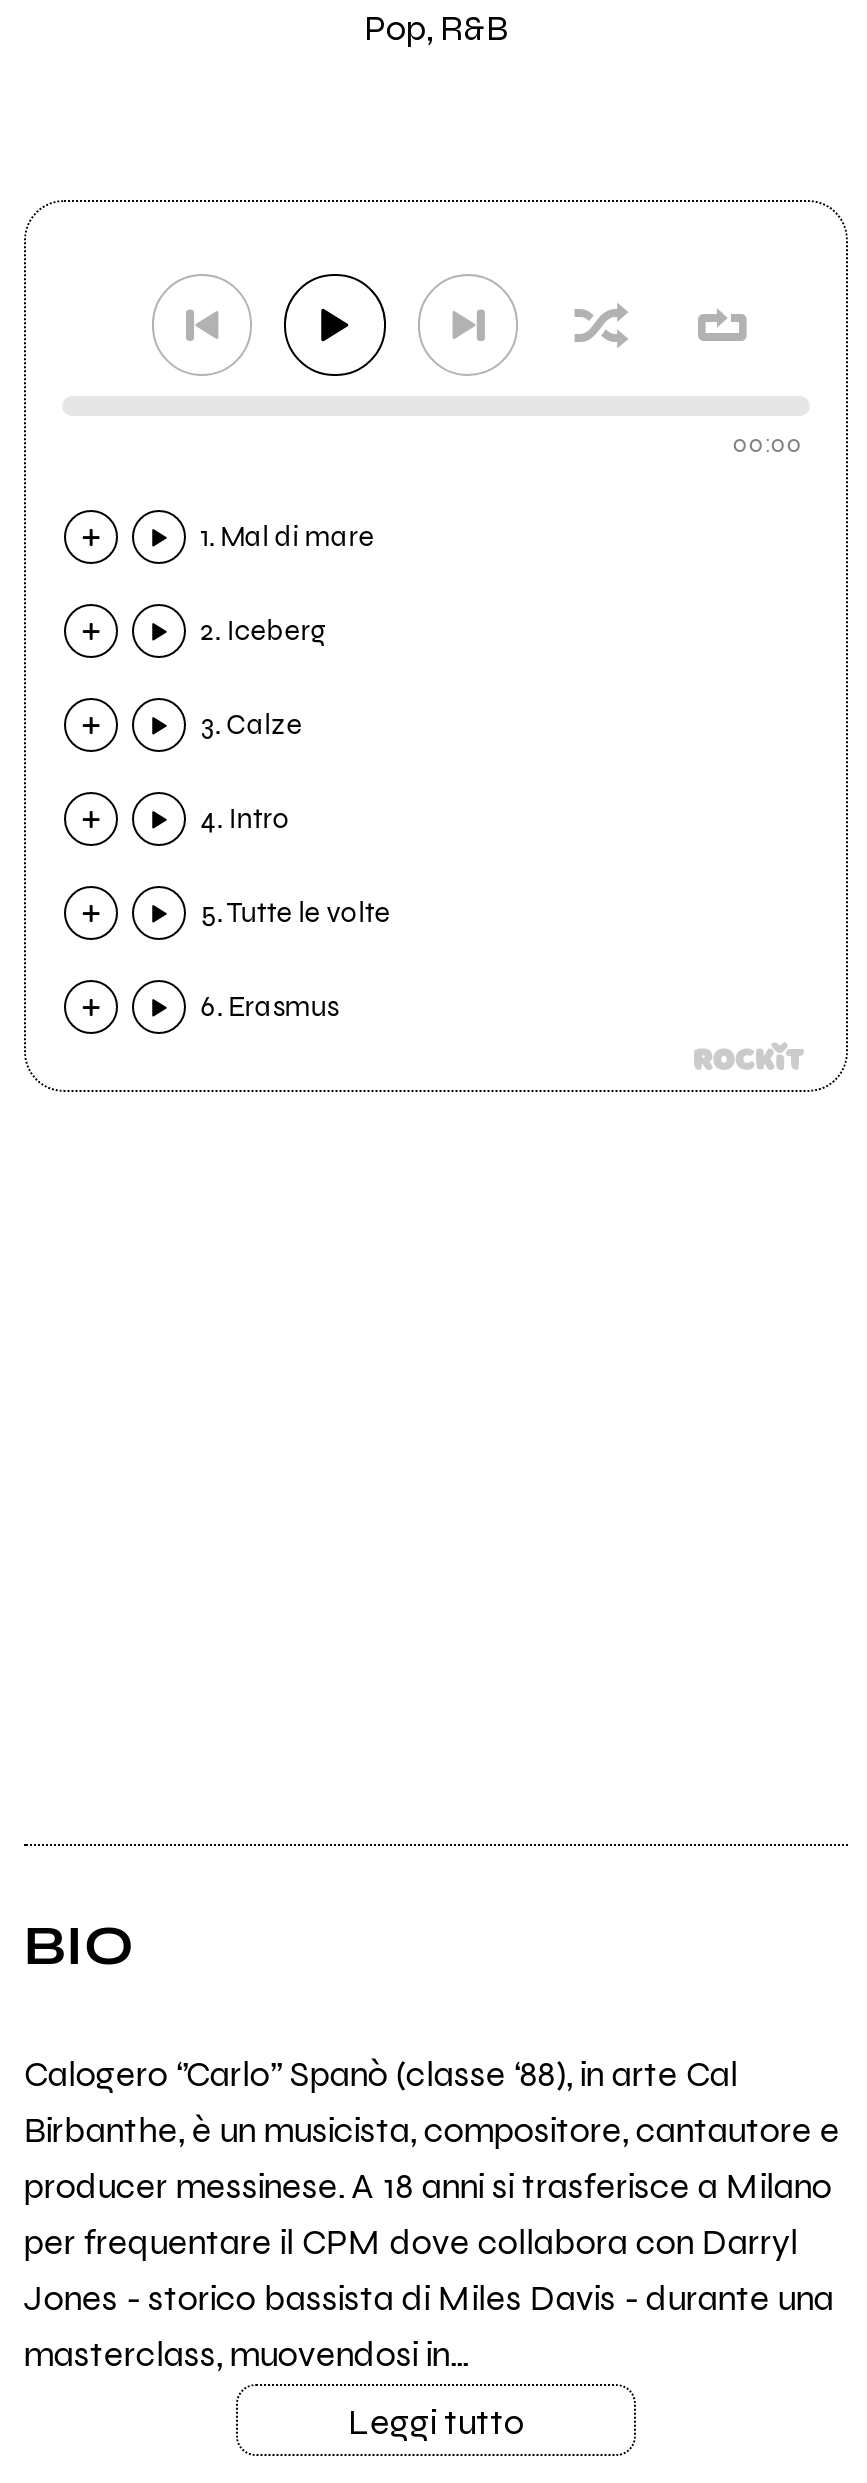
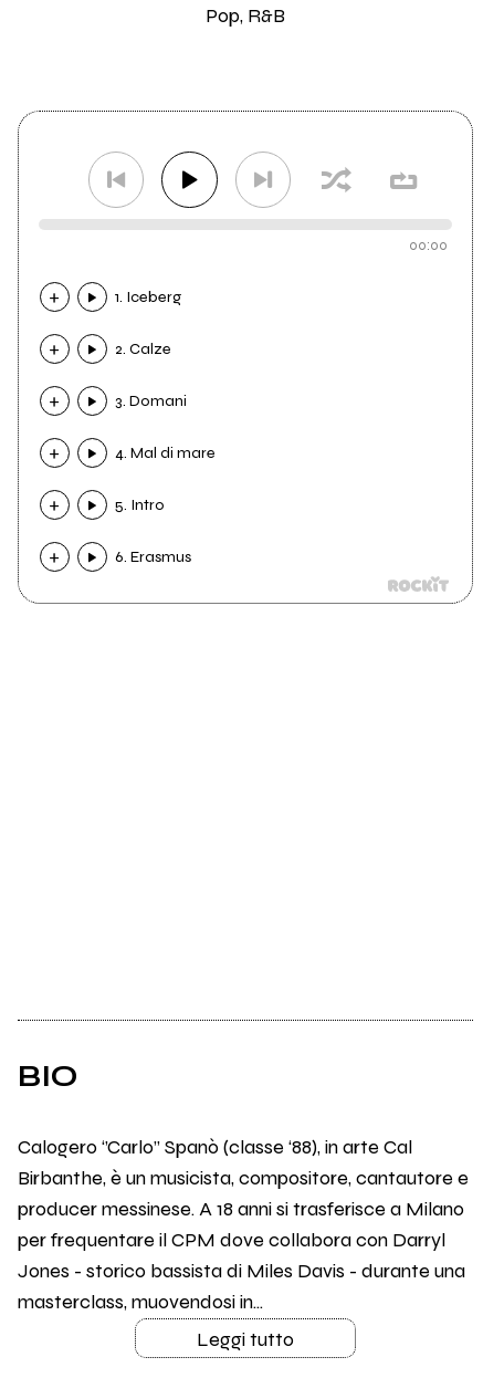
- 1. Mal di mare
+ 1. Iceberg

- 2. Iceberg
+ 2. Calze

- 3. Calze
+ 3. Domani

- 4. Intro
+ 4. Mal di mare

- 5. Tutte le volte
+ 5. Intro
